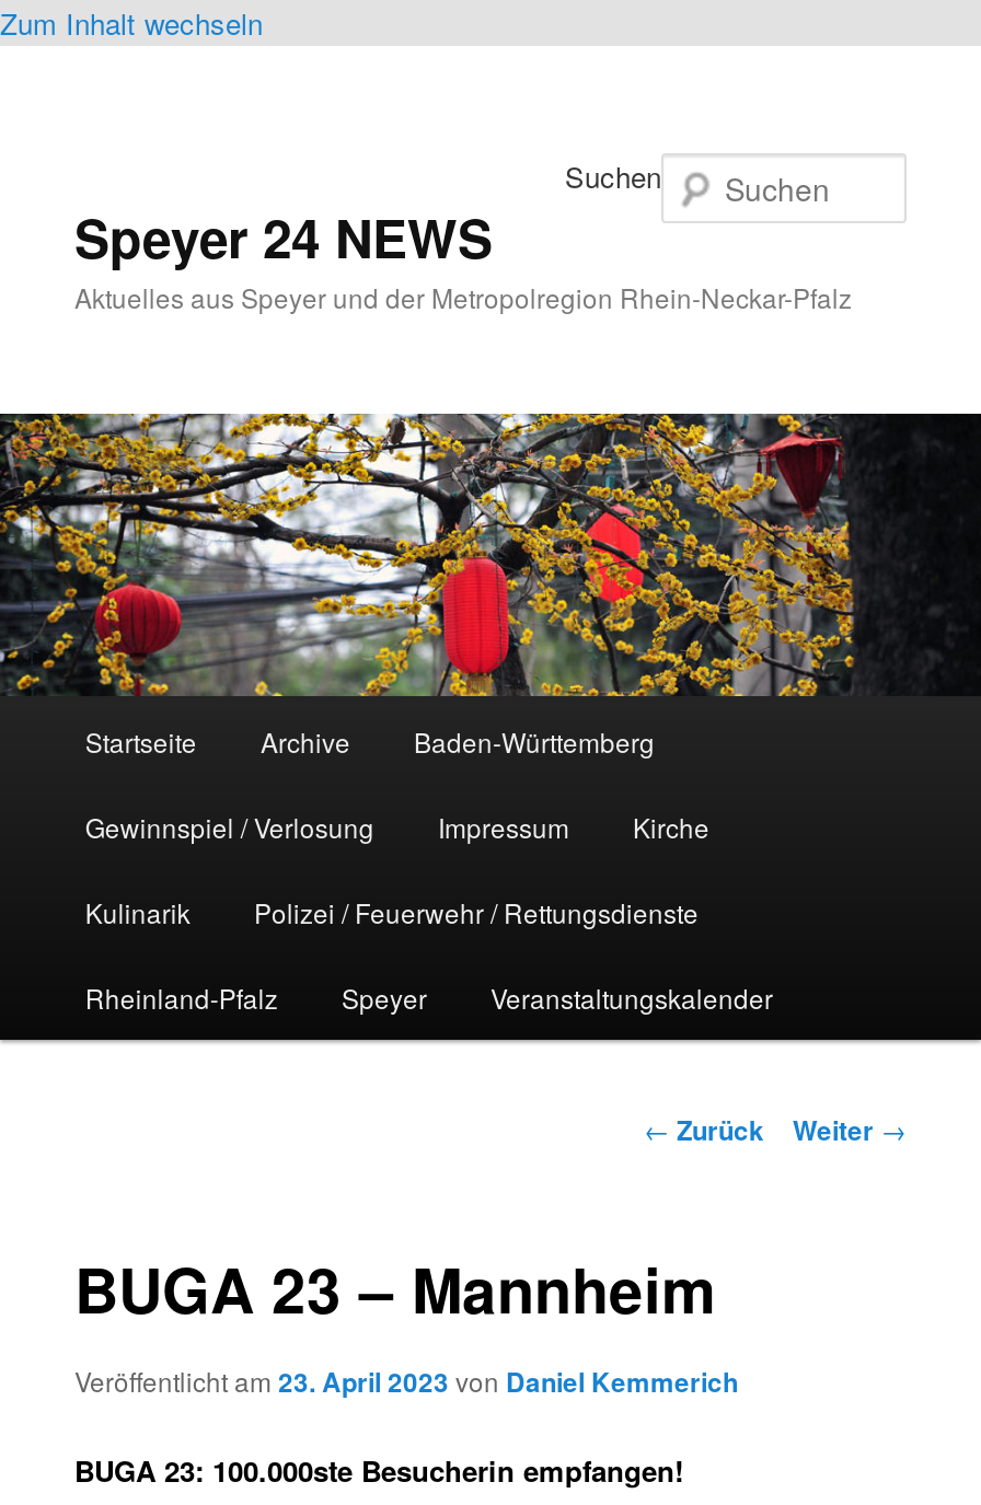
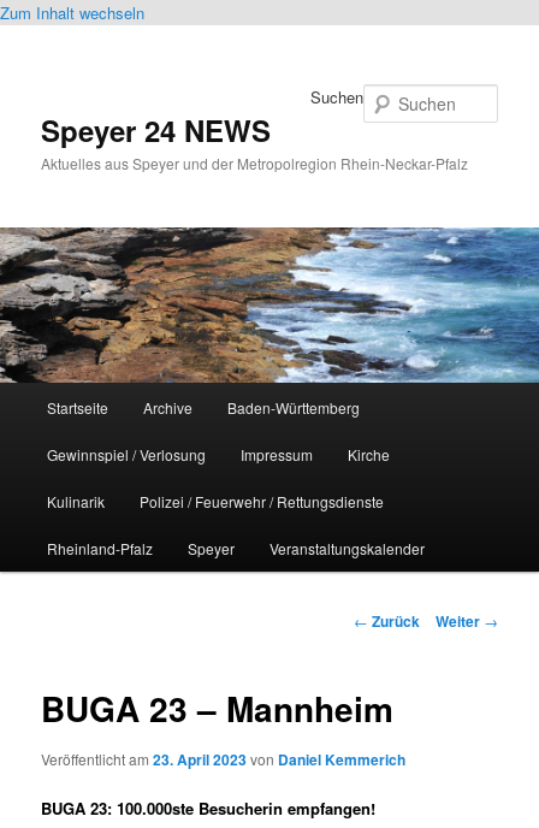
- [image]
+ [image]
